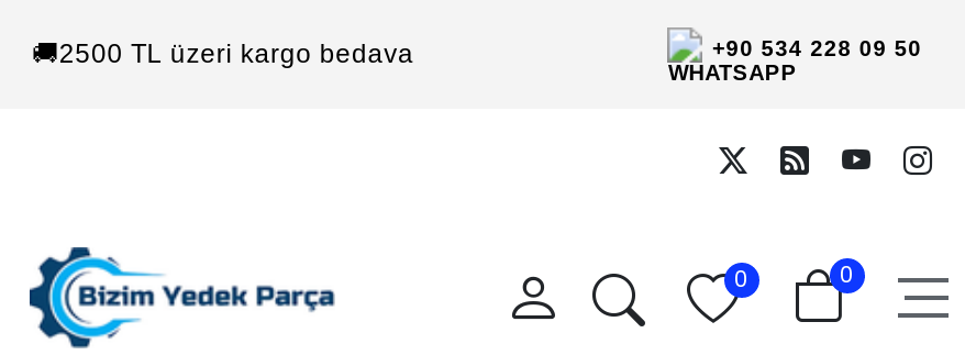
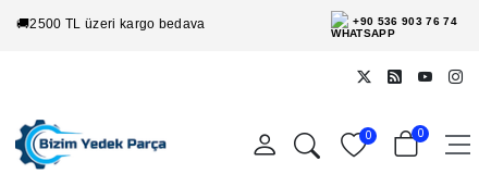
- +90 534 228 09 50
+ +90 536 903 76 74
